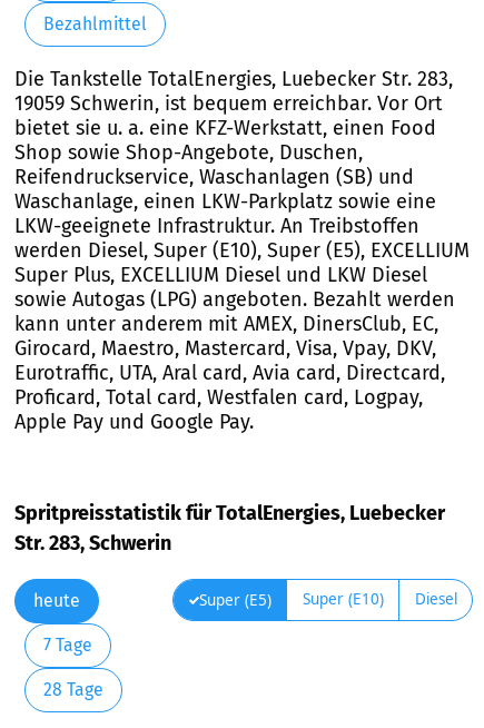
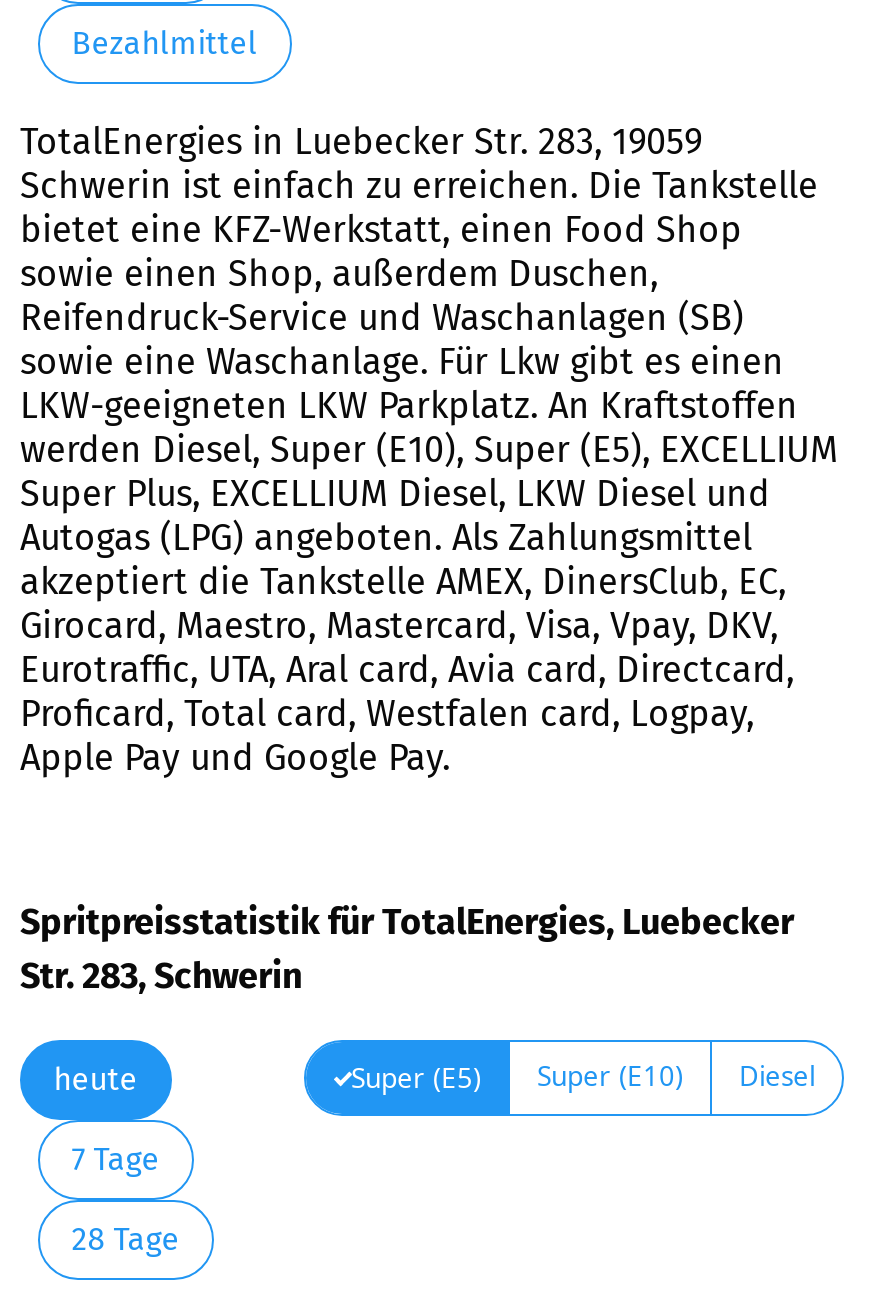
- Die Tankstelle TotalEnergies, Luebecker Str. 283,
- 19059 Schwerin, ist bequem erreichbar. Vor Ort
- bietet sie u. a. eine KFZ-Werkstatt, einen Food
- Shop sowie Shop-Angebote, Duschen,
- Reifendruckservice, Waschanlagen (SB) und
- Waschanlage, einen LKW-Parkplatz sowie eine
- LKW-geeignete Infrastruktur. An Treibstoffen
+ TotalEnergies in Luebecker Str. 283, 19059
+ Schwerin ist einfach zu erreichen. Die Tankstelle
+ bietet eine KFZ-Werkstatt, einen Food Shop
+ sowie einen Shop, außerdem Duschen,
+ Reifendruck-Service und Waschanlagen (SB)
+ sowie eine Waschanlage. Für Lkw gibt es einen
+ LKW-geeigneten LKW Parkplatz. An Kraftstoffen

- Super Plus, EXCELLIUM Diesel und LKW Diesel
- sowie Autogas (LPG) angeboten. Bezahlt werden
- kann unter anderem mit AMEX, DinersClub, EC,
+ Super Plus, EXCELLIUM Diesel, LKW Diesel und
+ Autogas (LPG) angeboten. Als Zahlungsmittel
+ akzeptiert die Tankstelle AMEX, DinersClub, EC,
